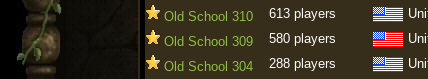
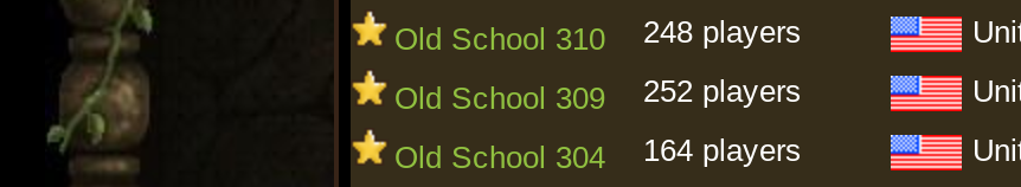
- Old School 310 613 players
+ Old School 310 248 players

- Old School 309 580 players
+ Old School 309 252 players

- Old School 304 288 players
+ Old School 304 164 players
